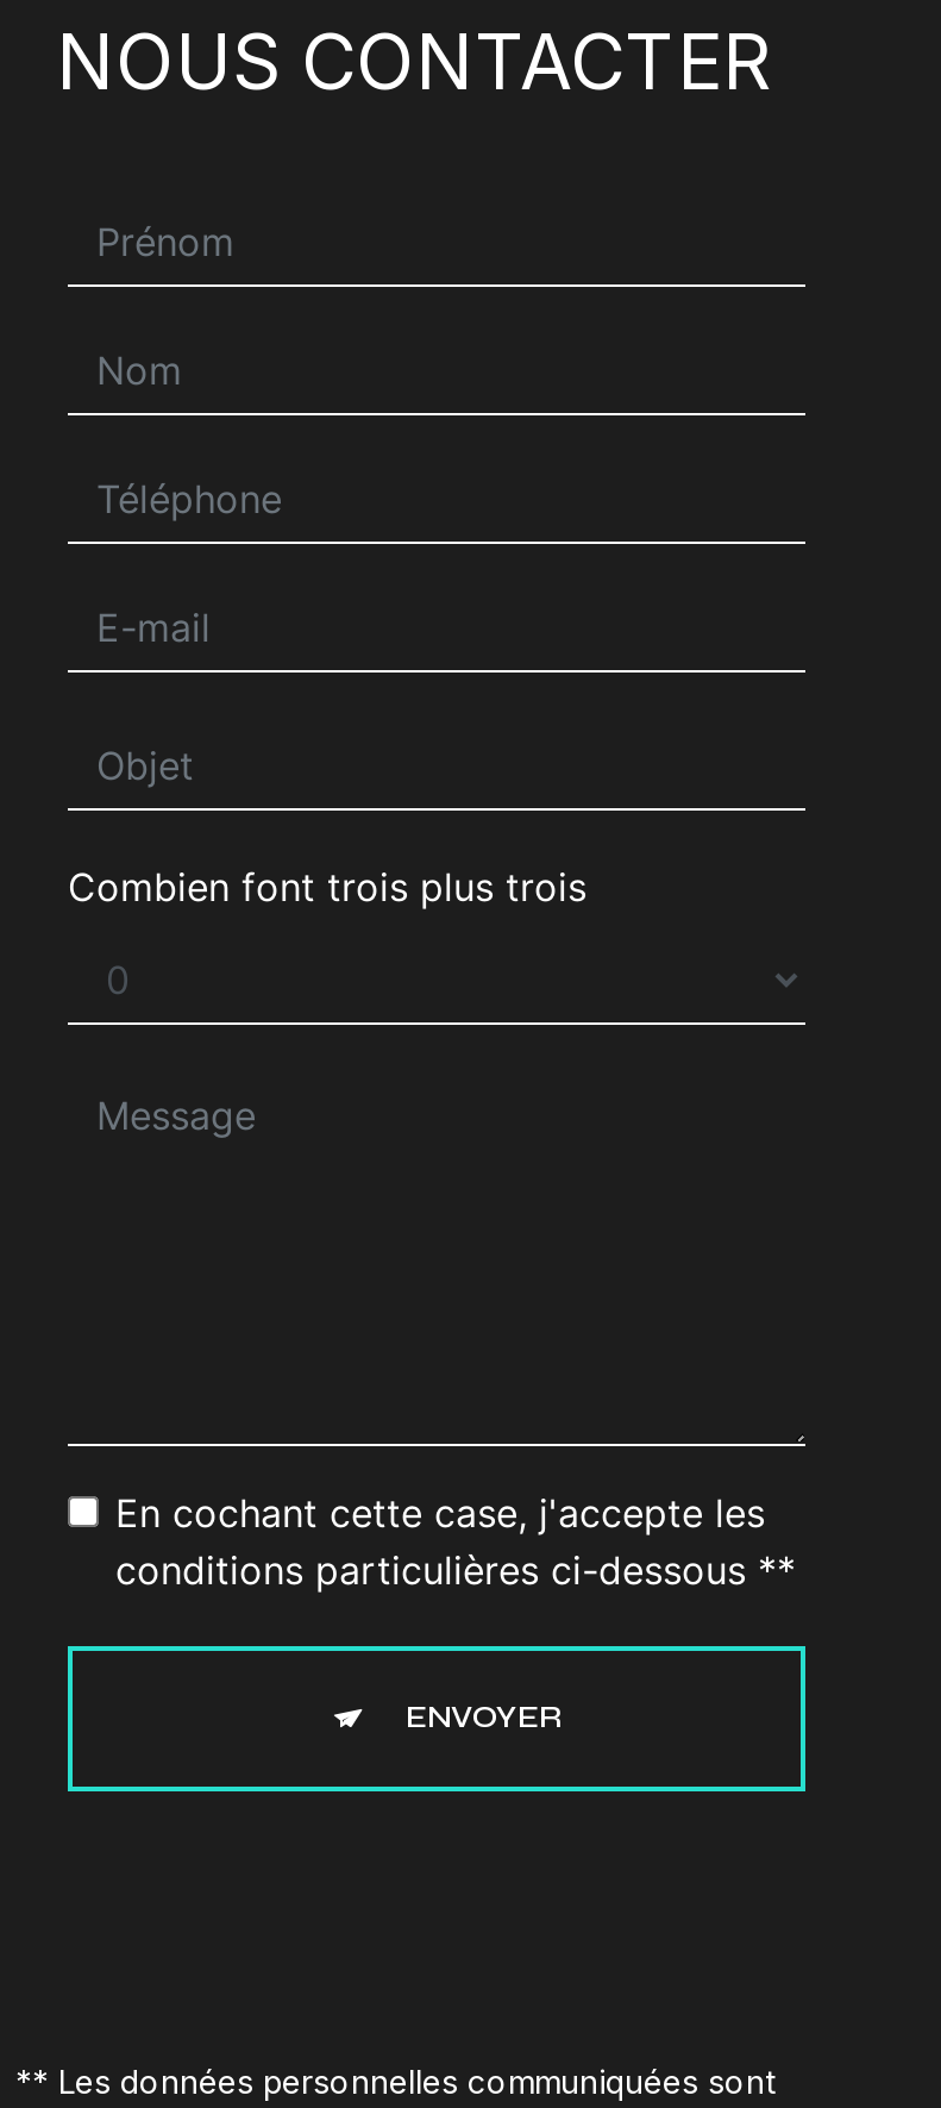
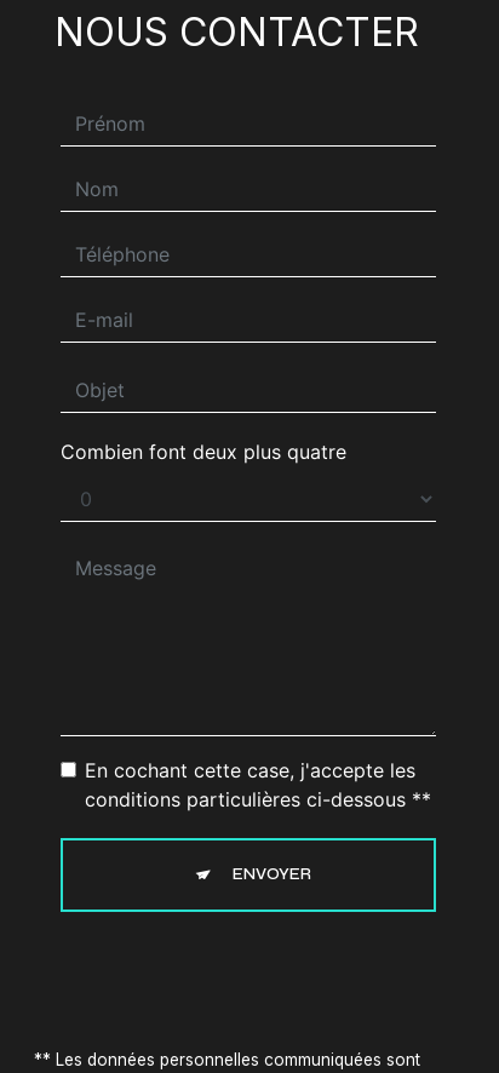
- Combien font trois plus trois
+ Combien font deux plus quatre
